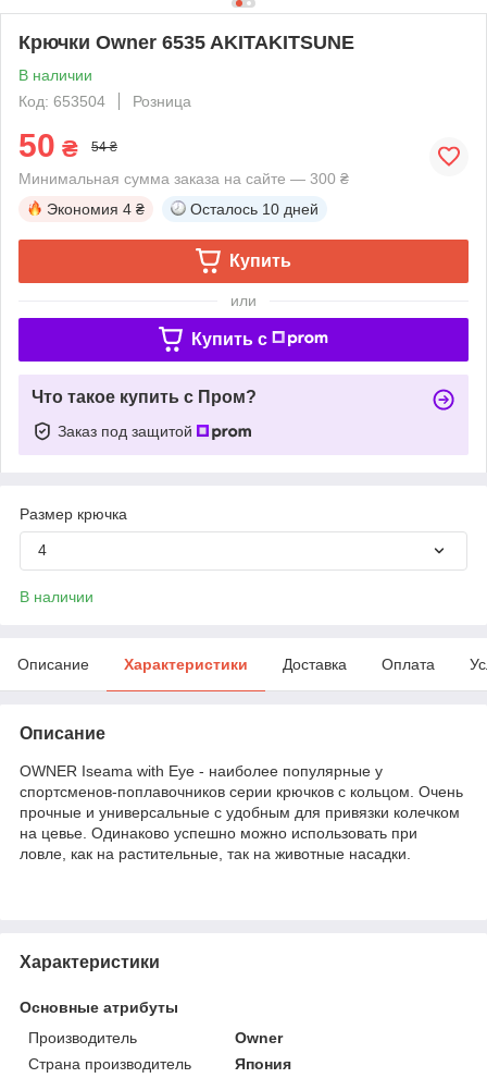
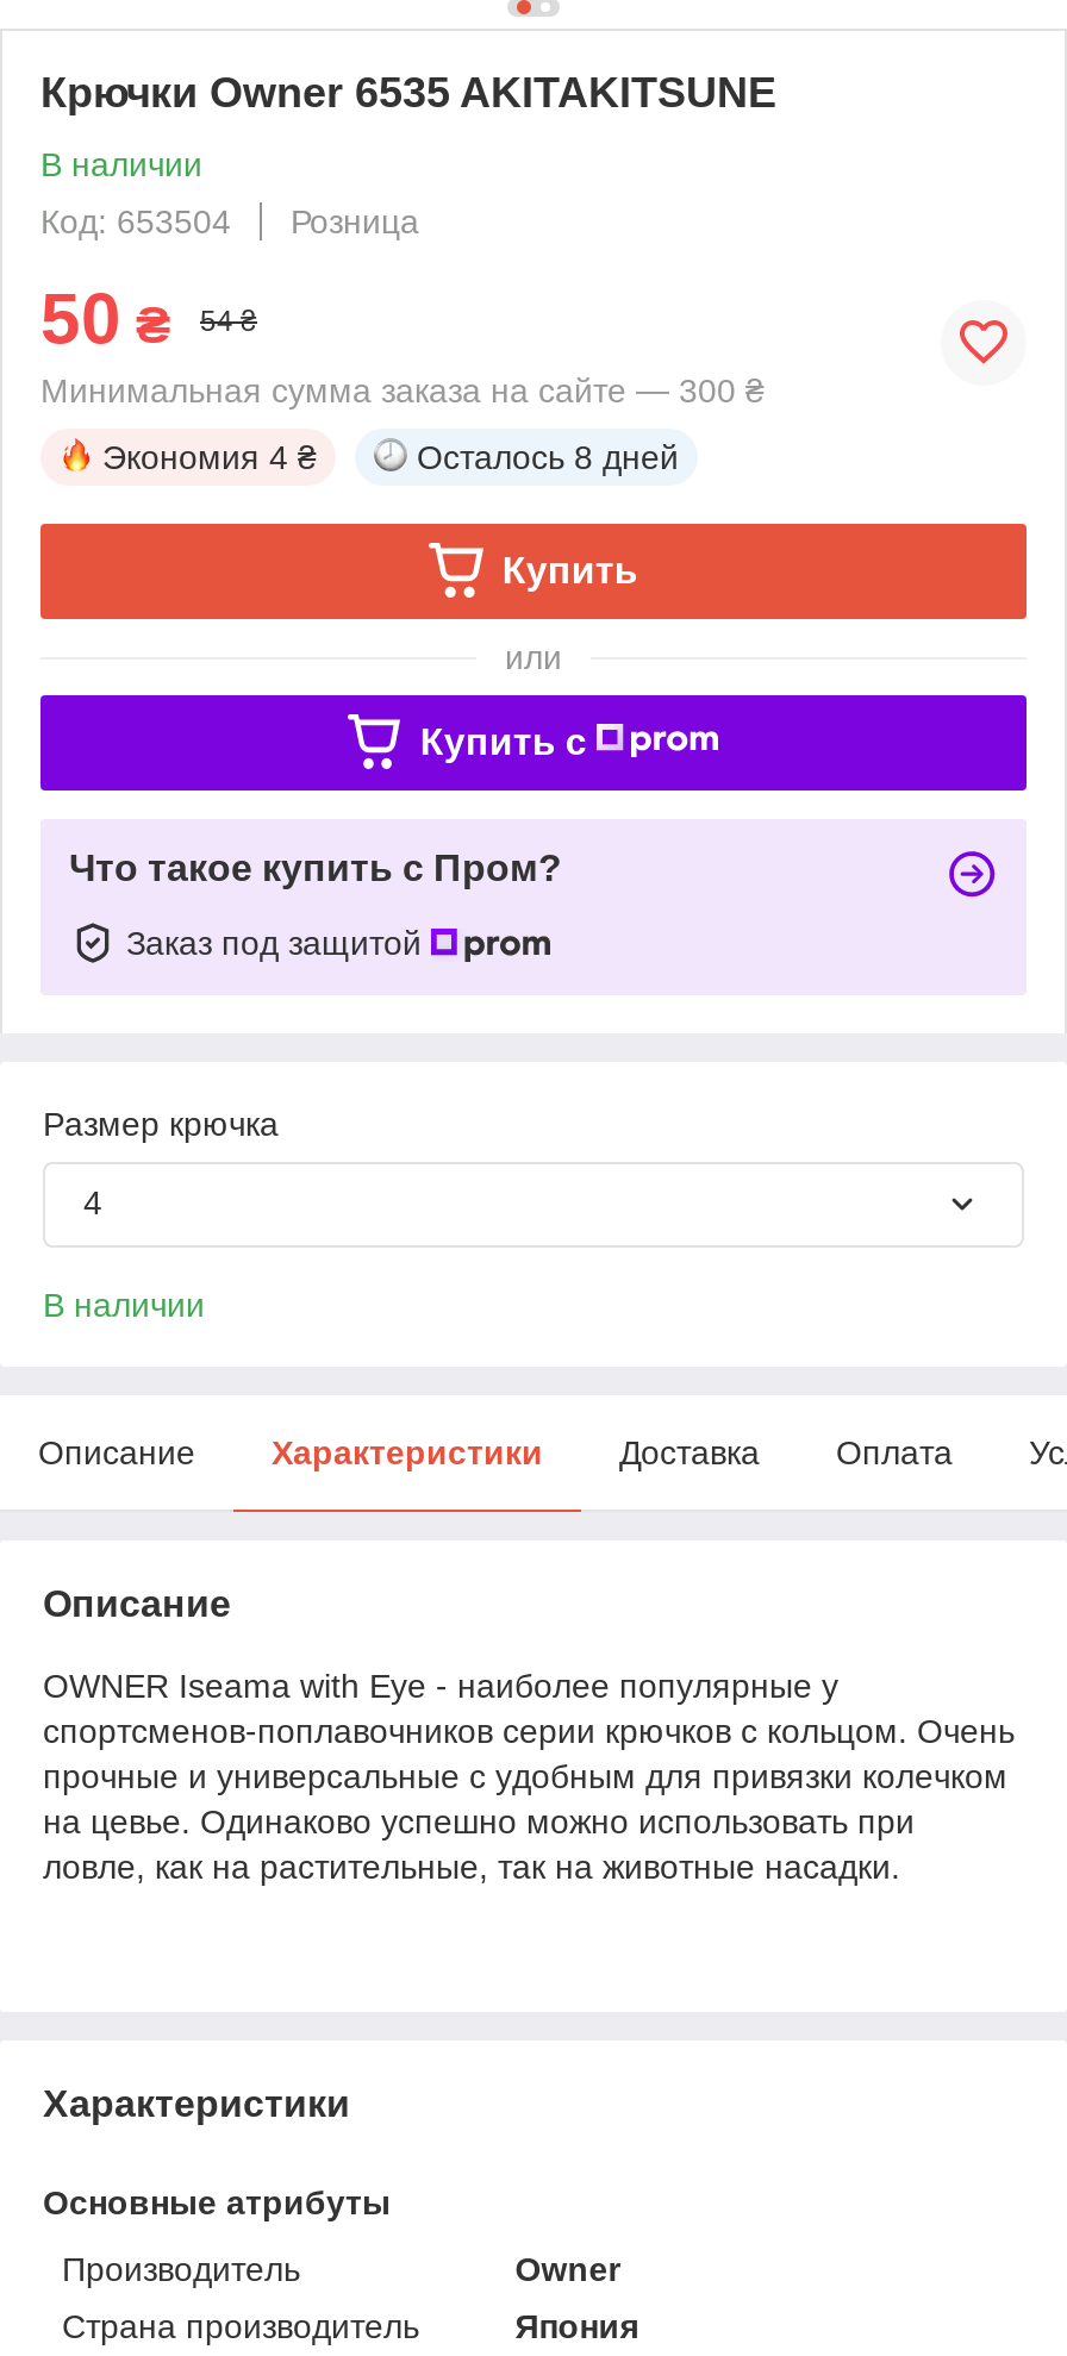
- Осталось 10 дней
+ Осталось 8 дней
